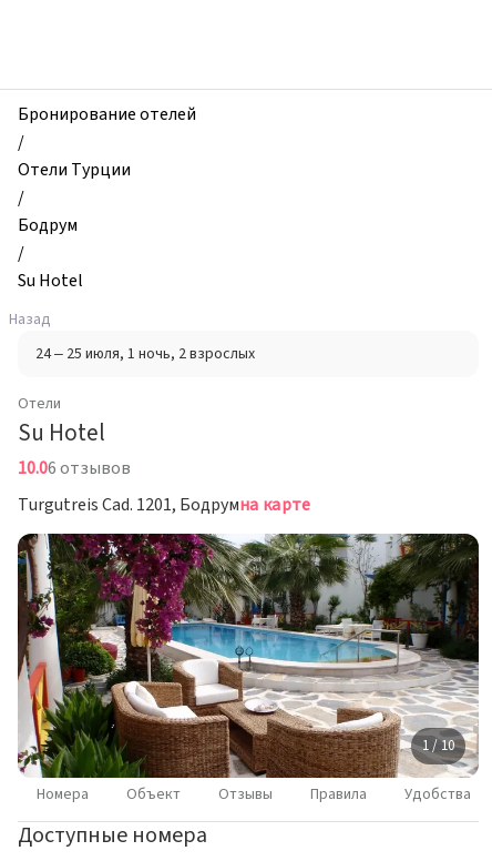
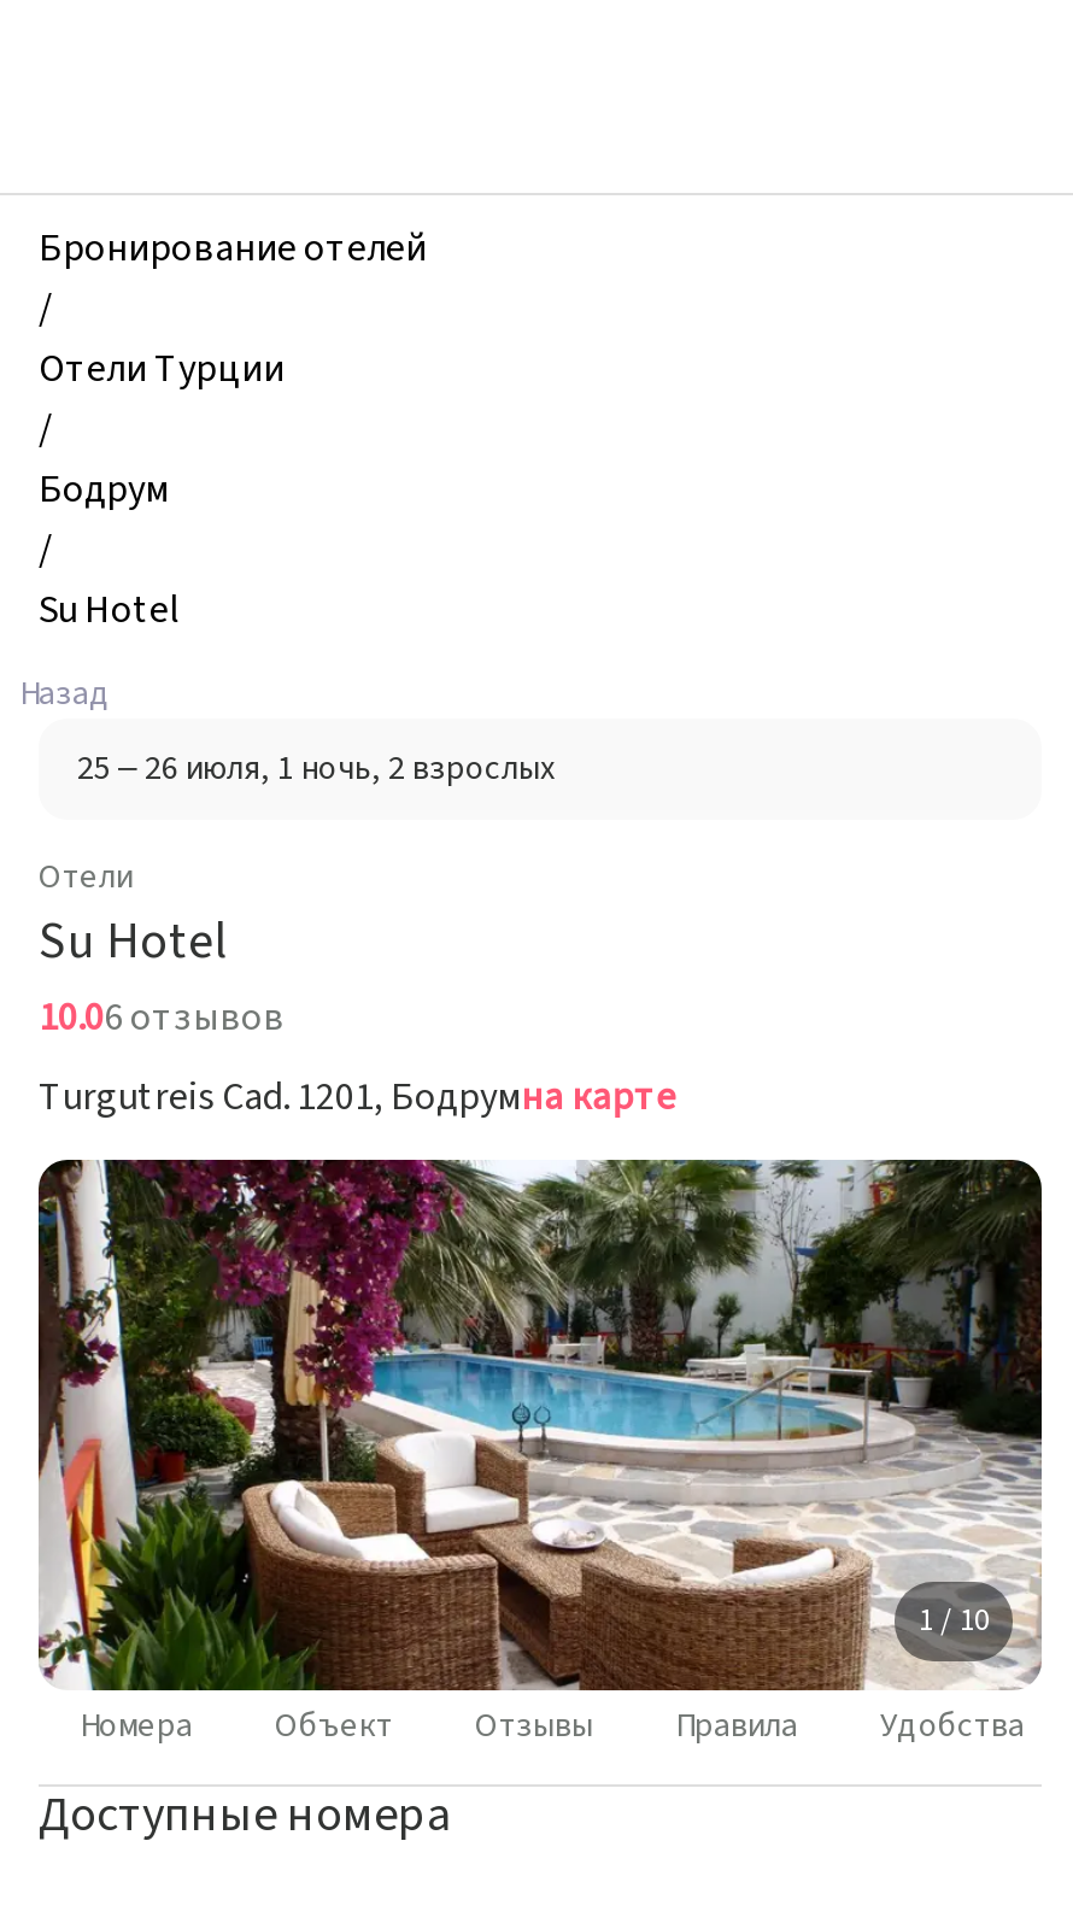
- 24 – 25 июля, 1 ночь, 2 взрослых
+ 25 – 26 июля, 1 ночь, 2 взрослых
